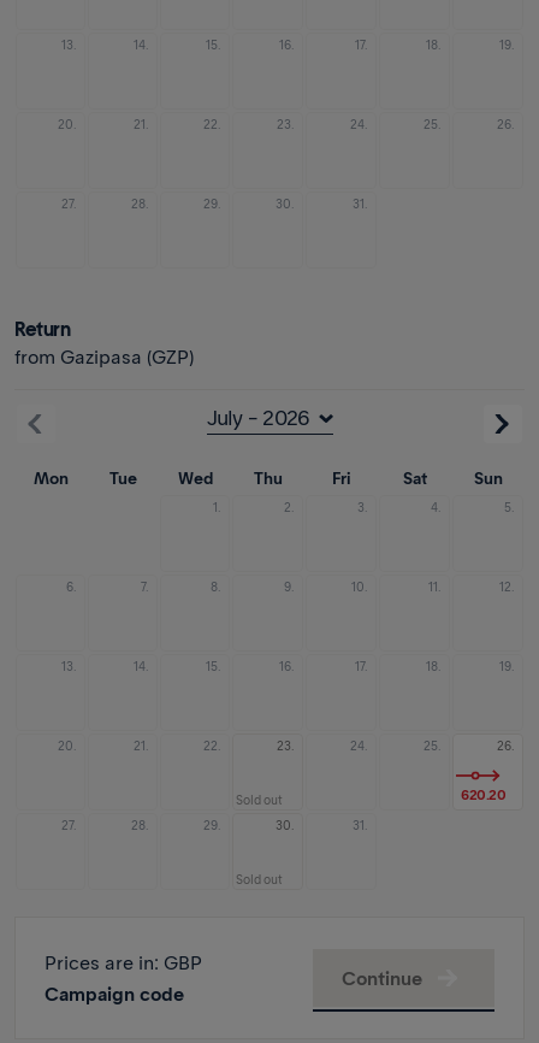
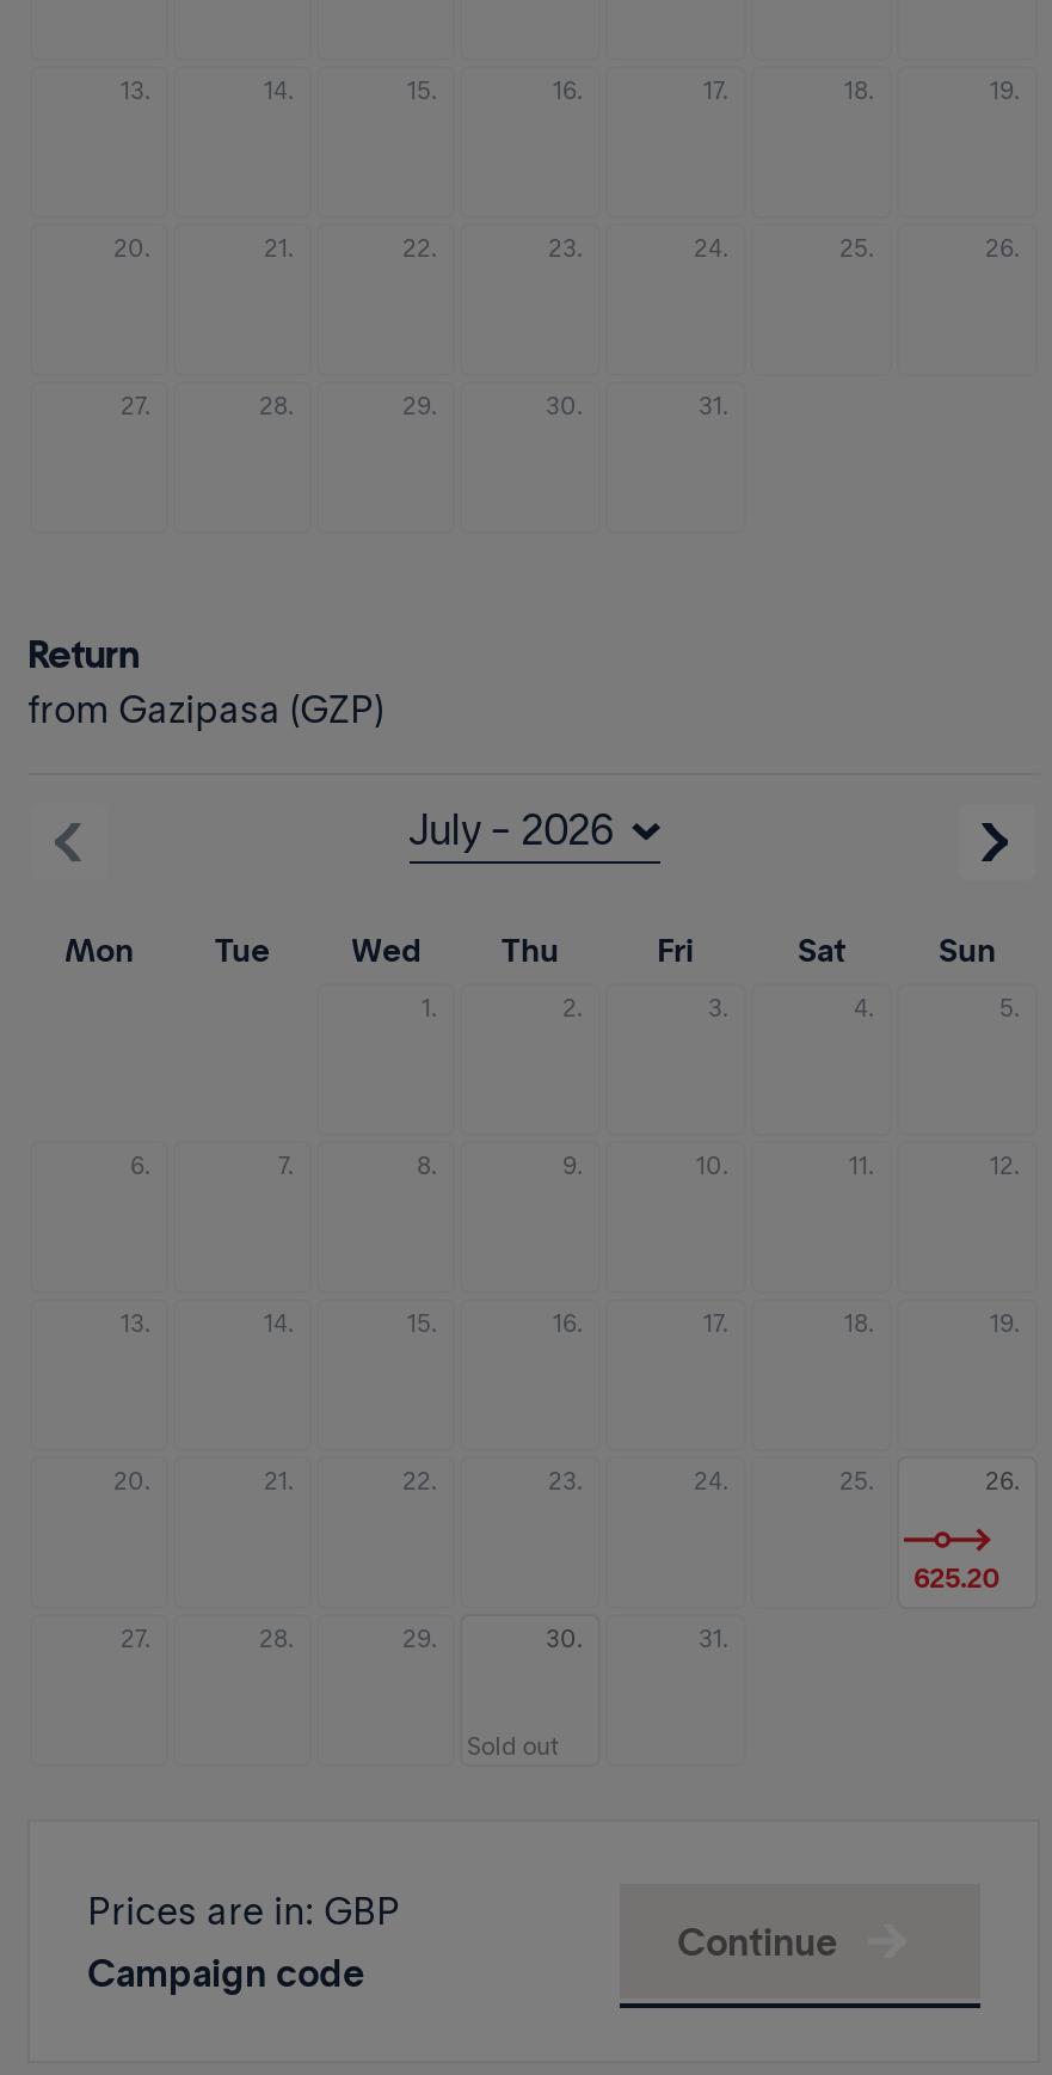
- 620.20
+ 625.20

- Sold out
